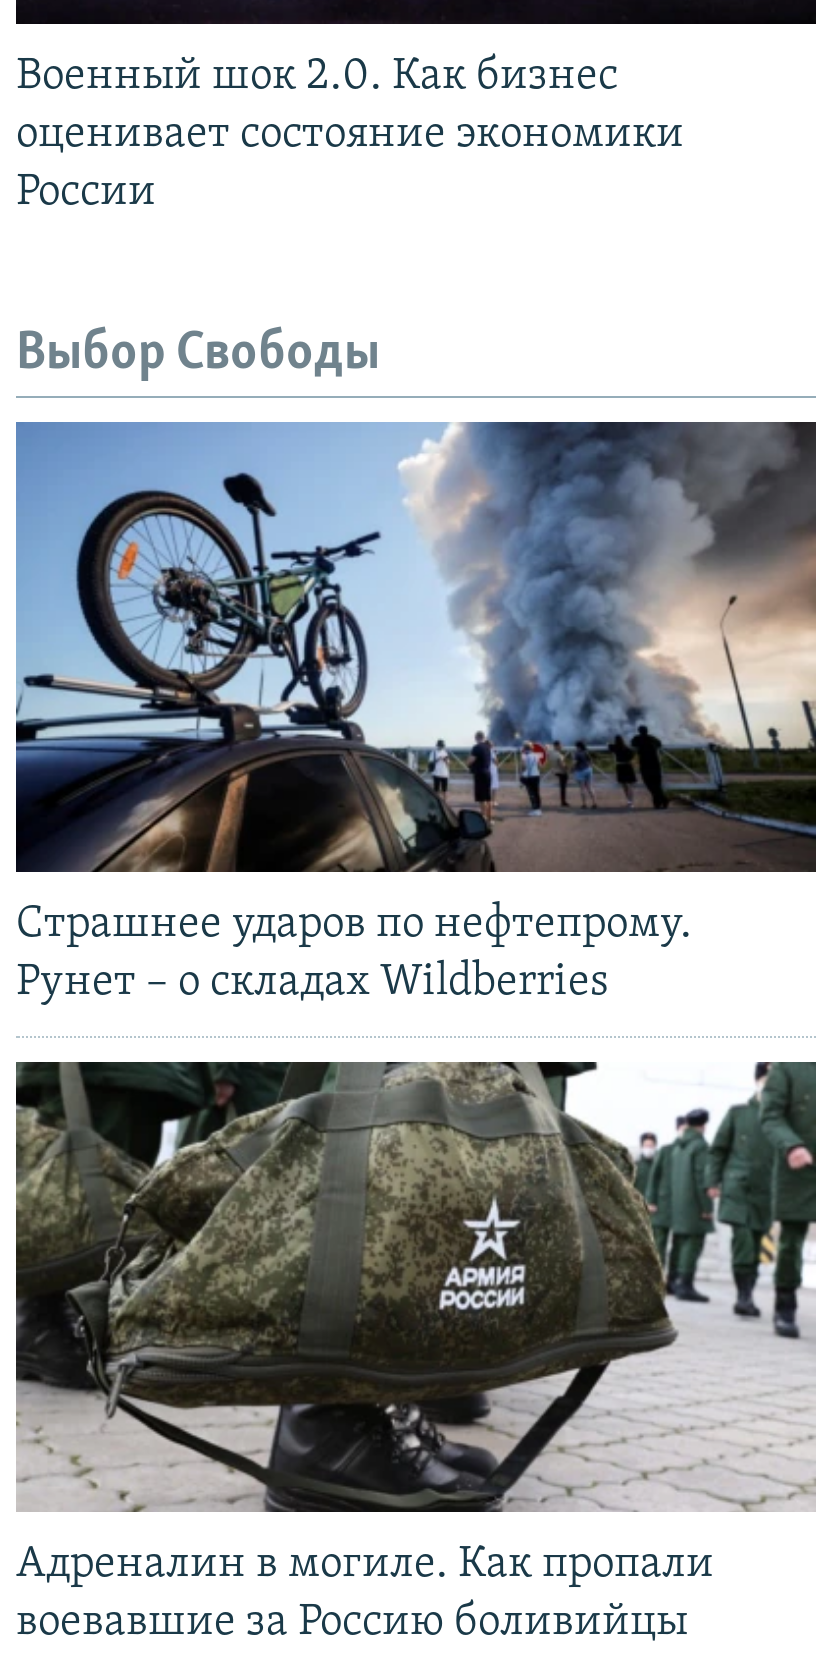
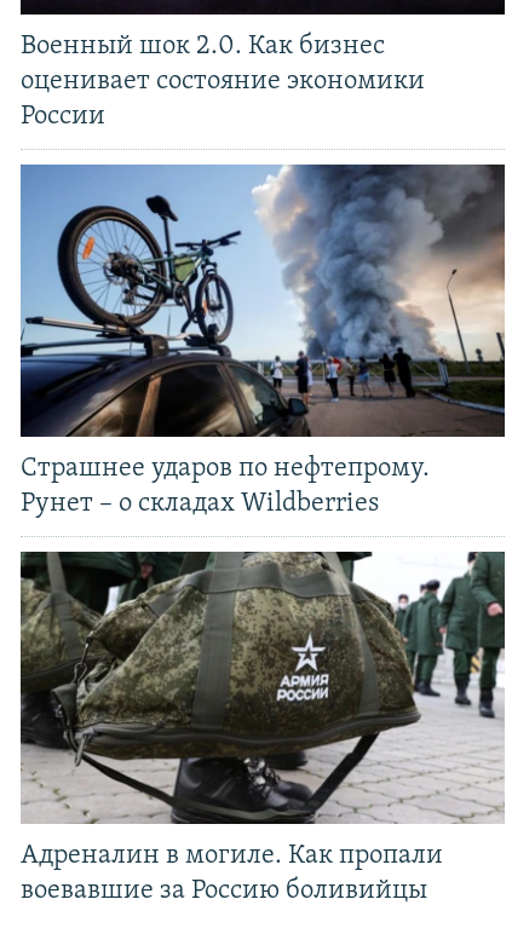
- Выбор Свободы
